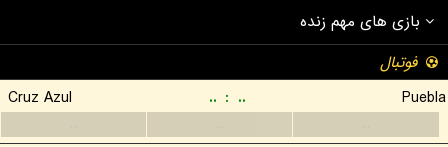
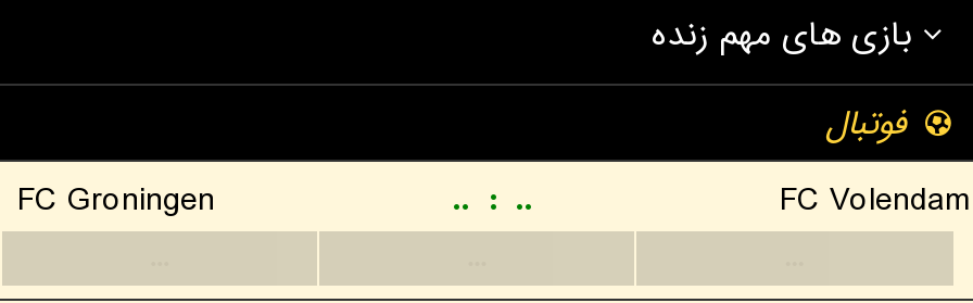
- Cruz Azul
+ FC Groningen

- Puebla
+ FC Volendam
